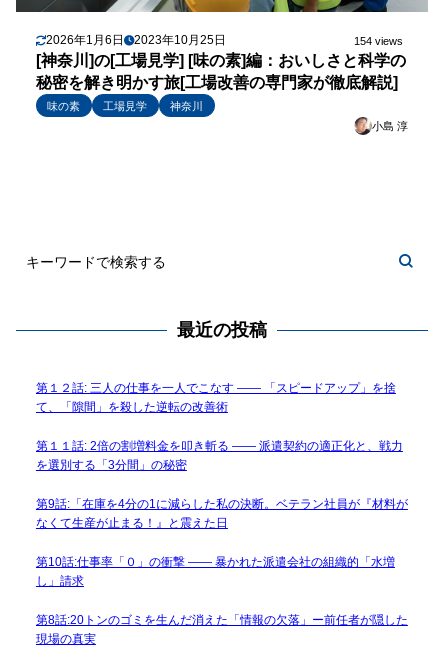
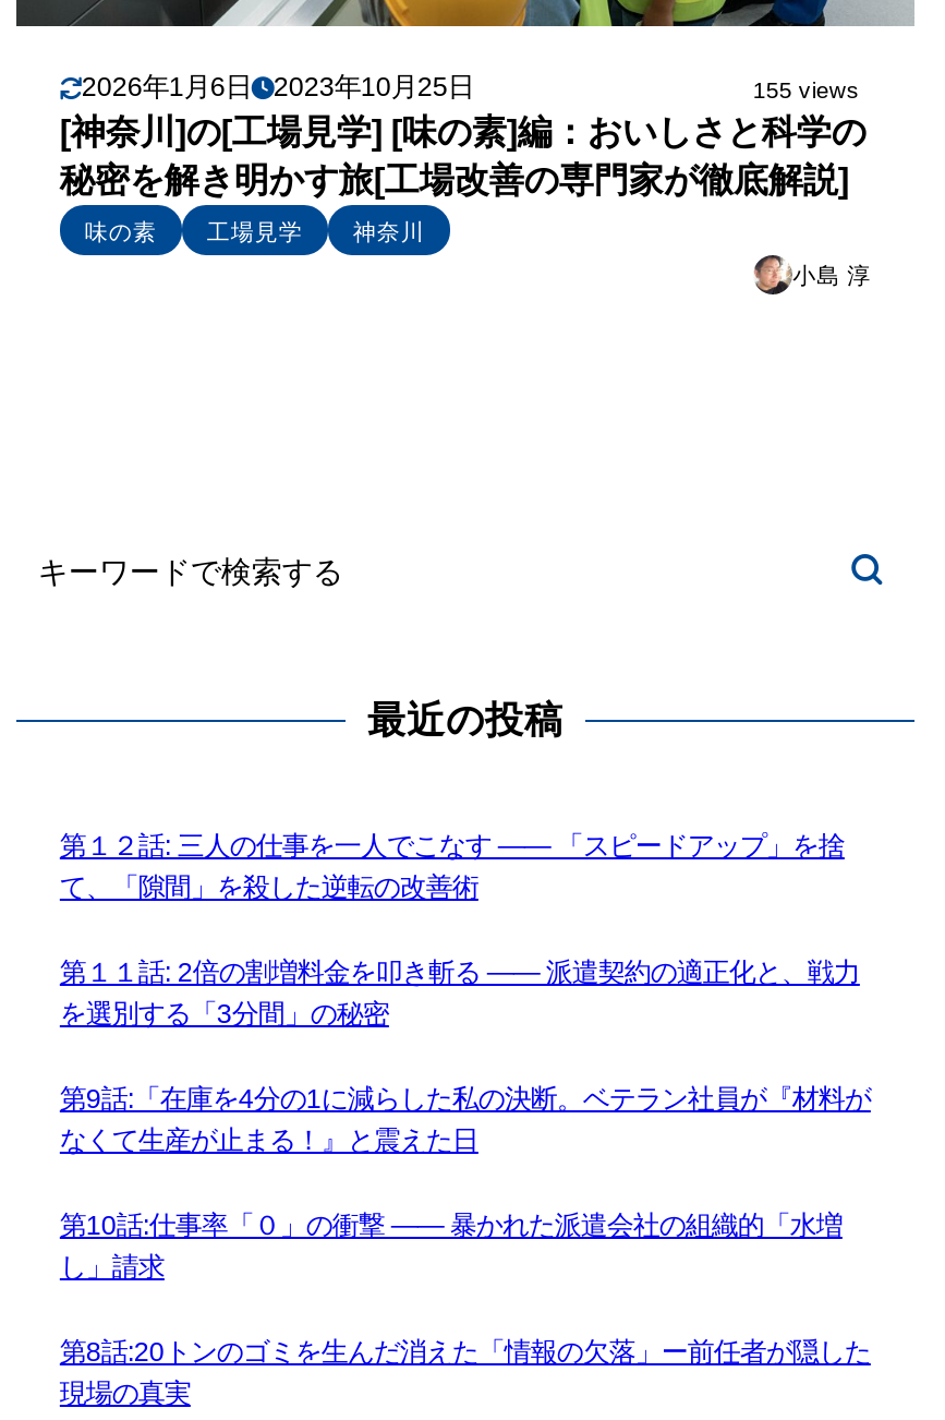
- 154 views
+ 155 views
